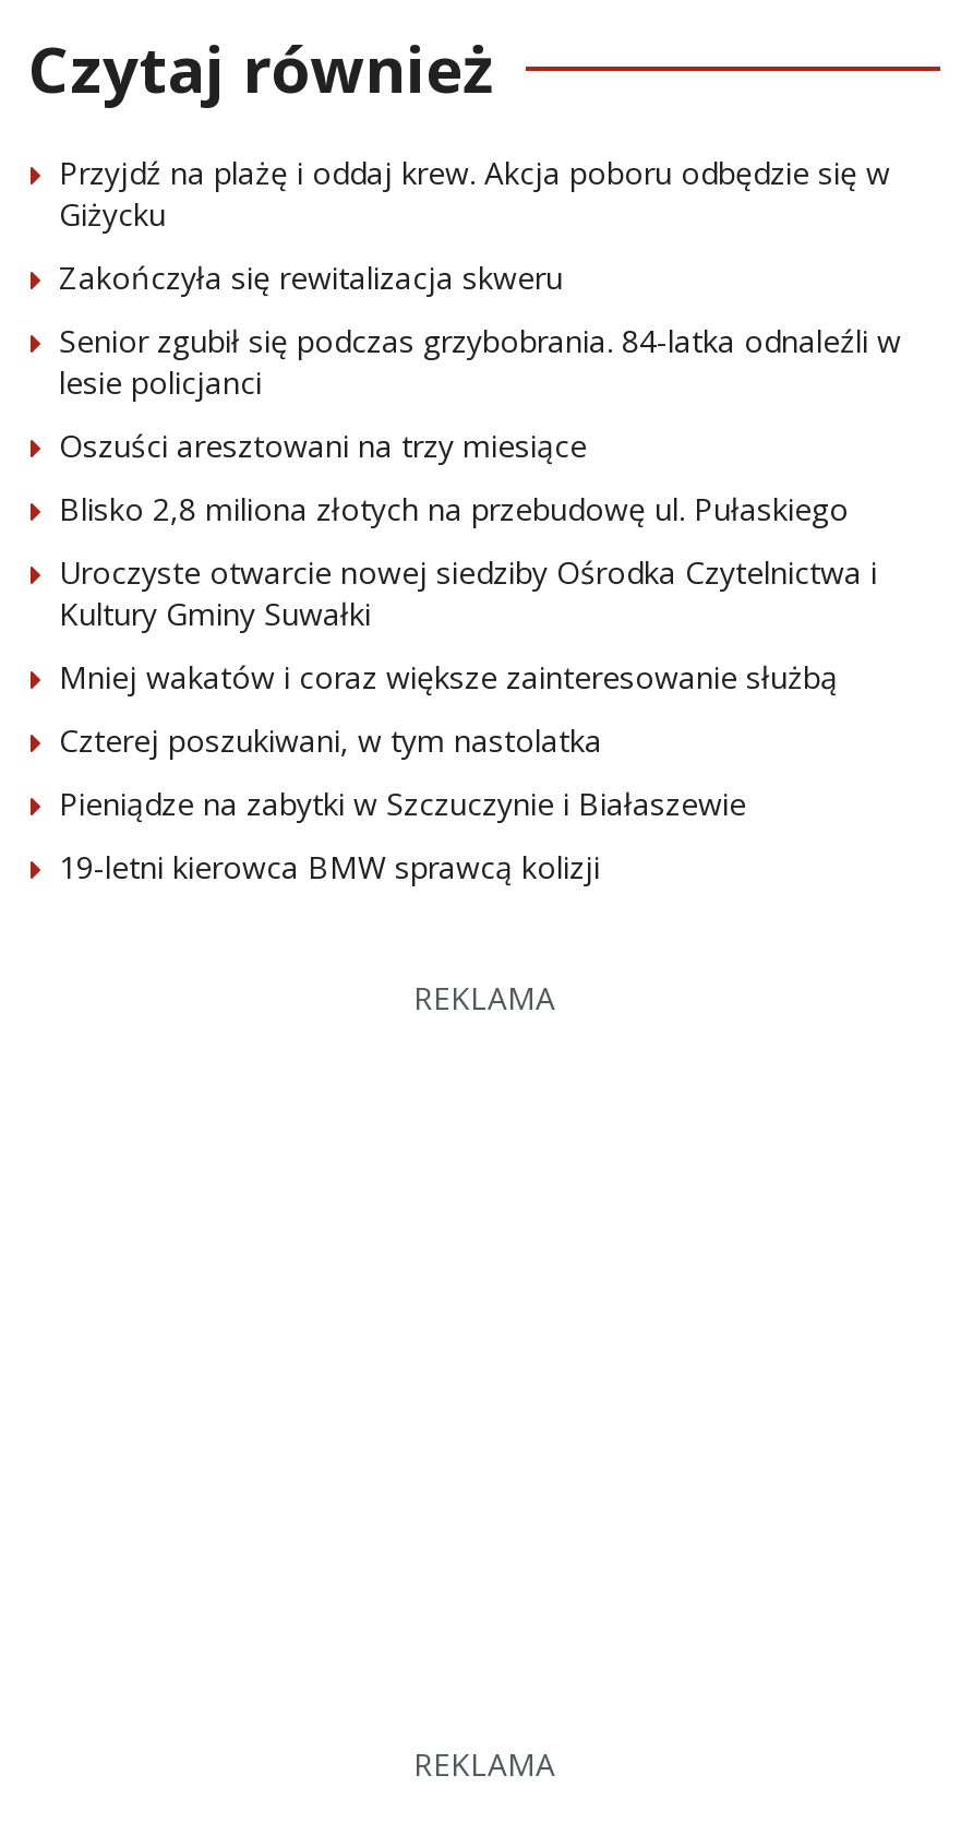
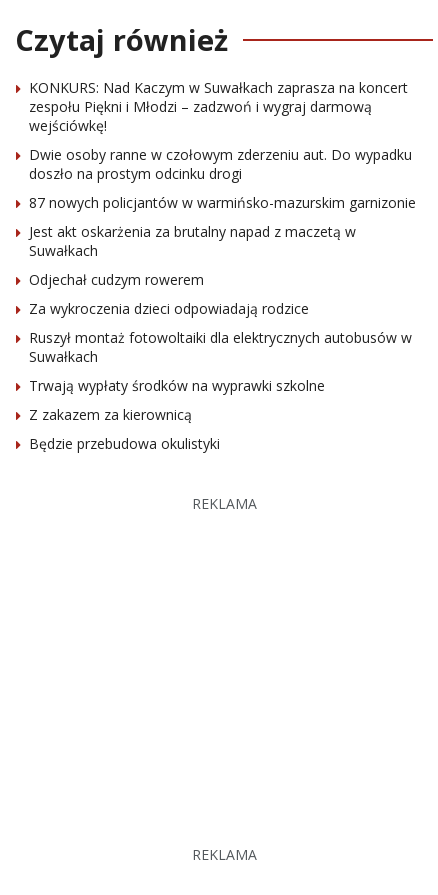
- Przyjdź na plażę i oddaj krew. Akcja poboru odbędzie się w
- Giżycku
+ KONKURS: Nad Kaczym w Suwałkach zaprasza na koncert
+ zespołu Piękni i Młodzi – zadzwoń i wygraj darmową
+ wejściówkę!

- Zakończyła się rewitalizacja skweru
+ Dwie osoby ranne w czołowym zderzeniu aut. Do wypadku
+ doszło na prostym odcinku drogi

- Senior zgubił się podczas grzybobrania. 84-latka odnaleźli w
- lesie policjanci
+ 87 nowych policjantów w warmińsko-mazurskim garnizonie

- Oszuści aresztowani na trzy miesiące
+ Jest akt oskarżenia za brutalny napad z maczetą w
+ Suwałkach

- Blisko 2,8 miliona złotych na przebudowę ul. Pułaskiego
+ Odjechał cudzym rowerem

- Uroczyste otwarcie nowej siedziby Ośrodka Czytelnictwa i
- Kultury Gminy Suwałki
+ Za wykroczenia dzieci odpowiadają rodzice

- Mniej wakatów i coraz większe zainteresowanie służbą
+ Ruszył montaż fotowoltaiki dla elektrycznych autobusów w
+ Suwałkach

- Czterej poszukiwani, w tym nastolatka
+ Trwają wypłaty środków na wyprawki szkolne

- Pieniądze na zabytki w Szczuczynie i Białaszewie
+ Z zakazem za kierownicą

- 19-letni kierowca BMW sprawcą kolizji
+ Będzie przebudowa okulistyki
